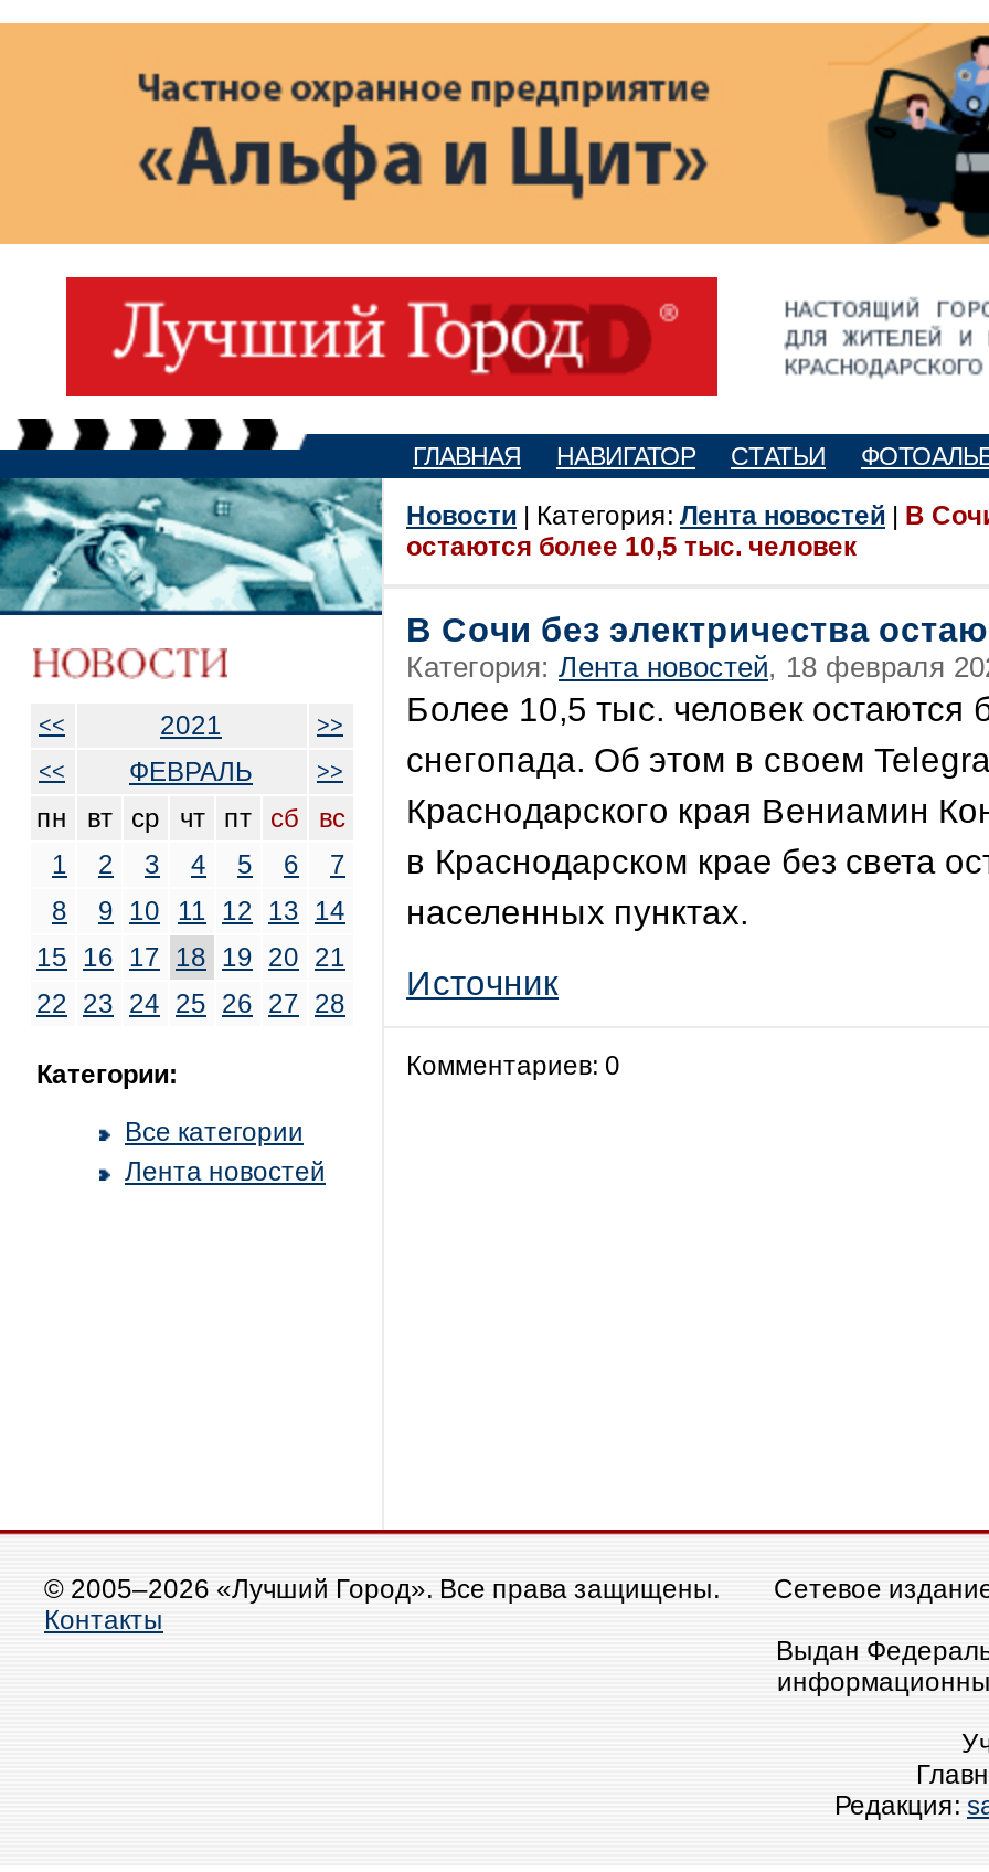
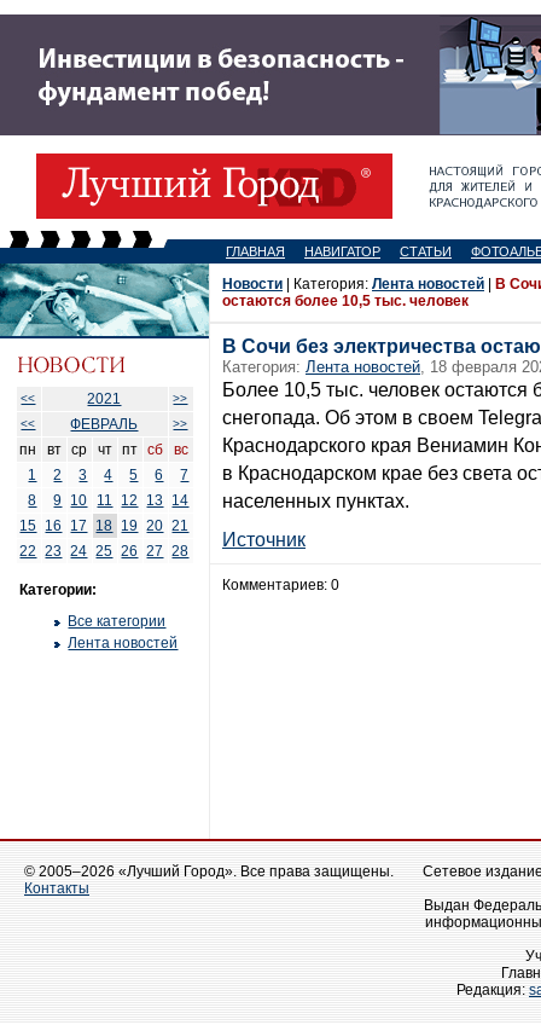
- [image]
+ [image]
